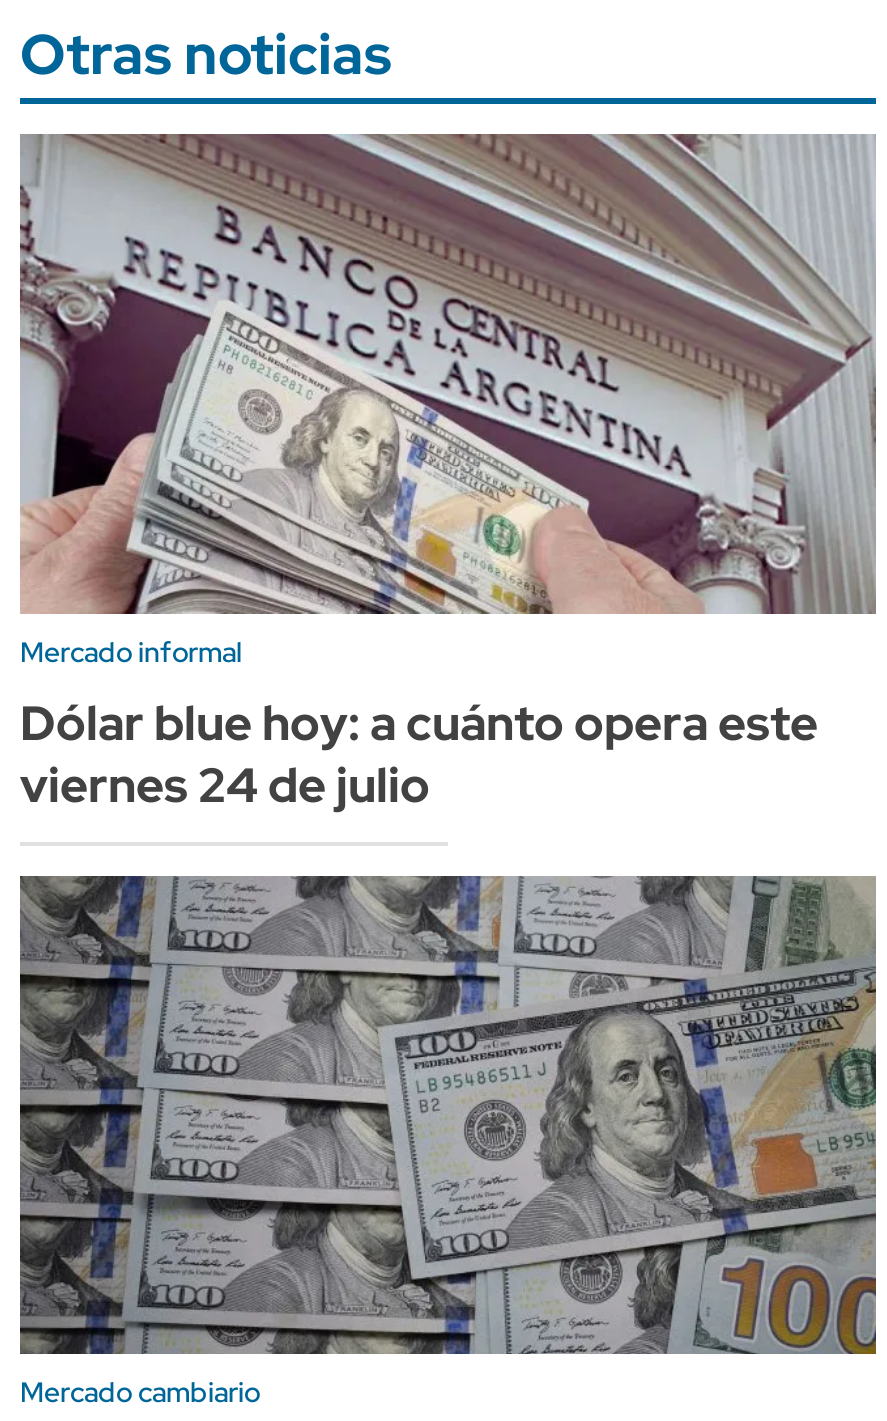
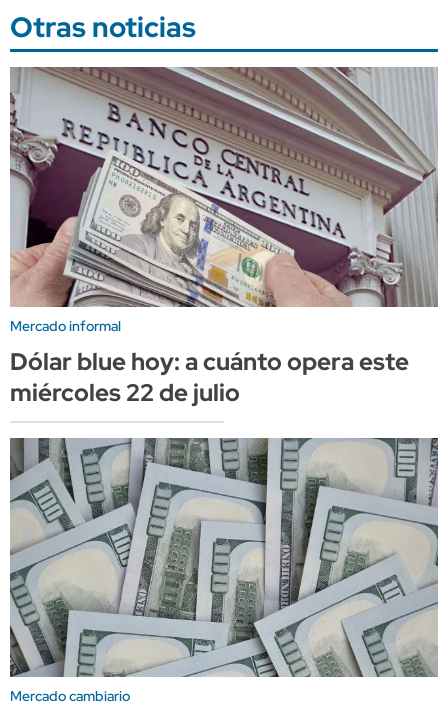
- viernes 24 de julio
+ miércoles 22 de julio

- [image]
+ [image]
